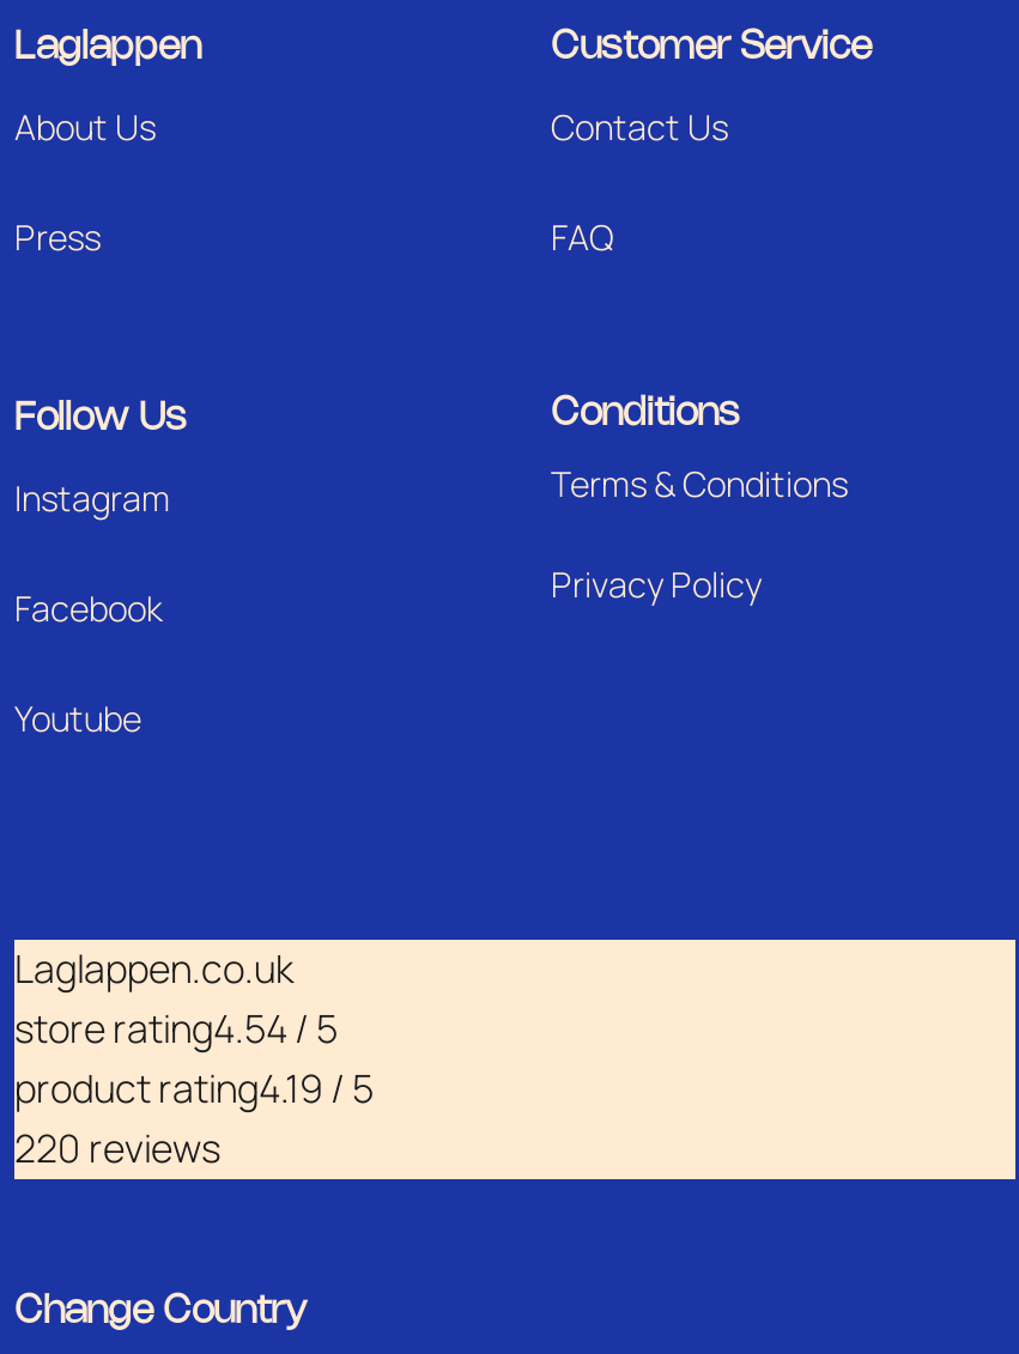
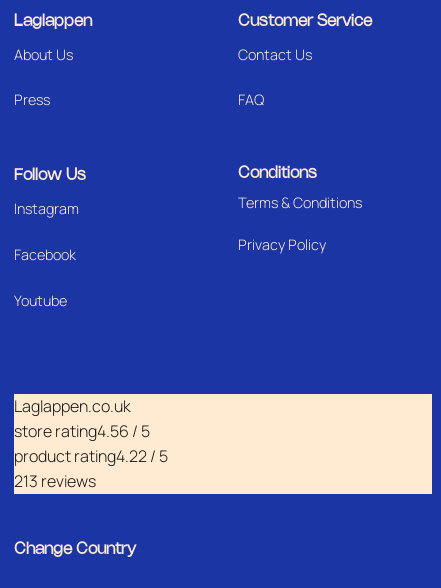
- store rating4.54 / 5
+ store rating4.56 / 5

- product rating4.19 / 5
+ product rating4.22 / 5

- 220 reviews
+ 213 reviews
